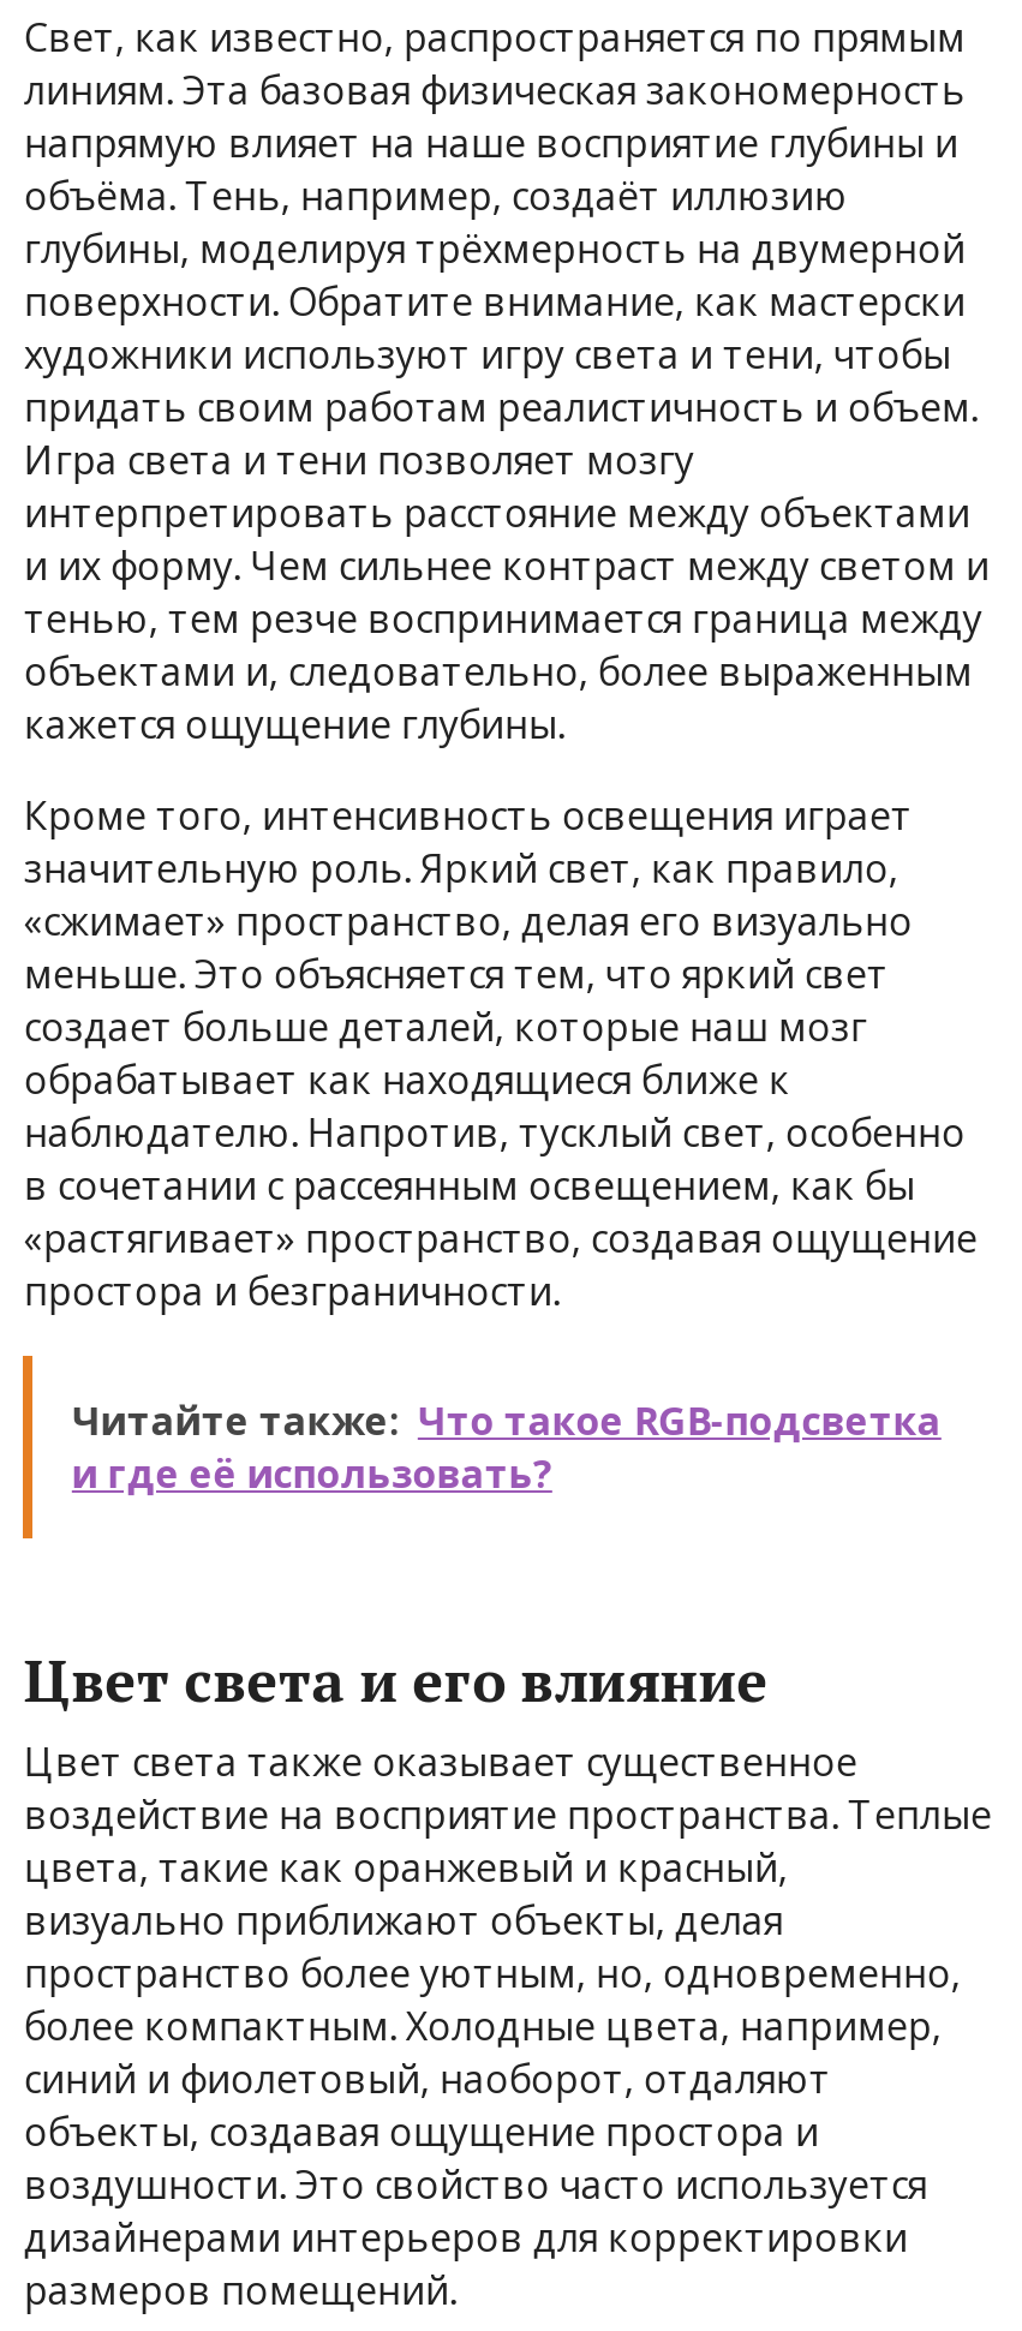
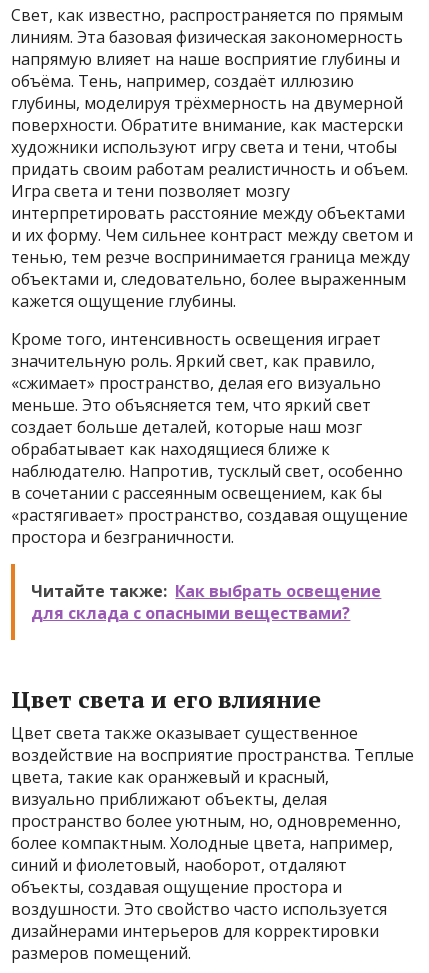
- Читайте также: Что такое RGB-подсветка
- и где её использовать?
+ Читайте также: Как выбрать освещение
+ для склада с опасными веществами?
